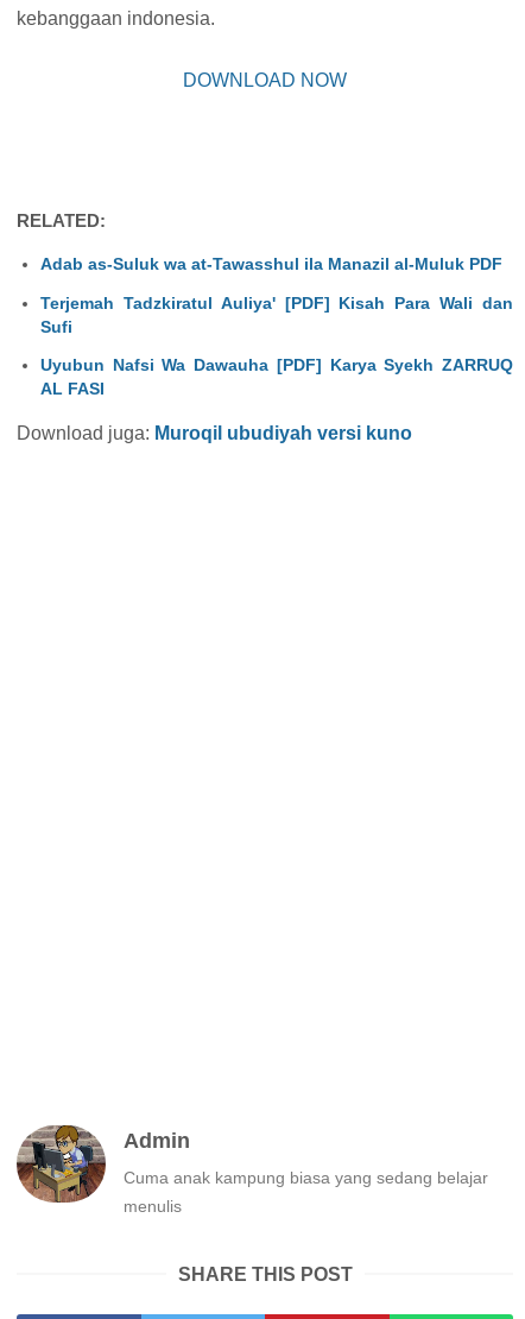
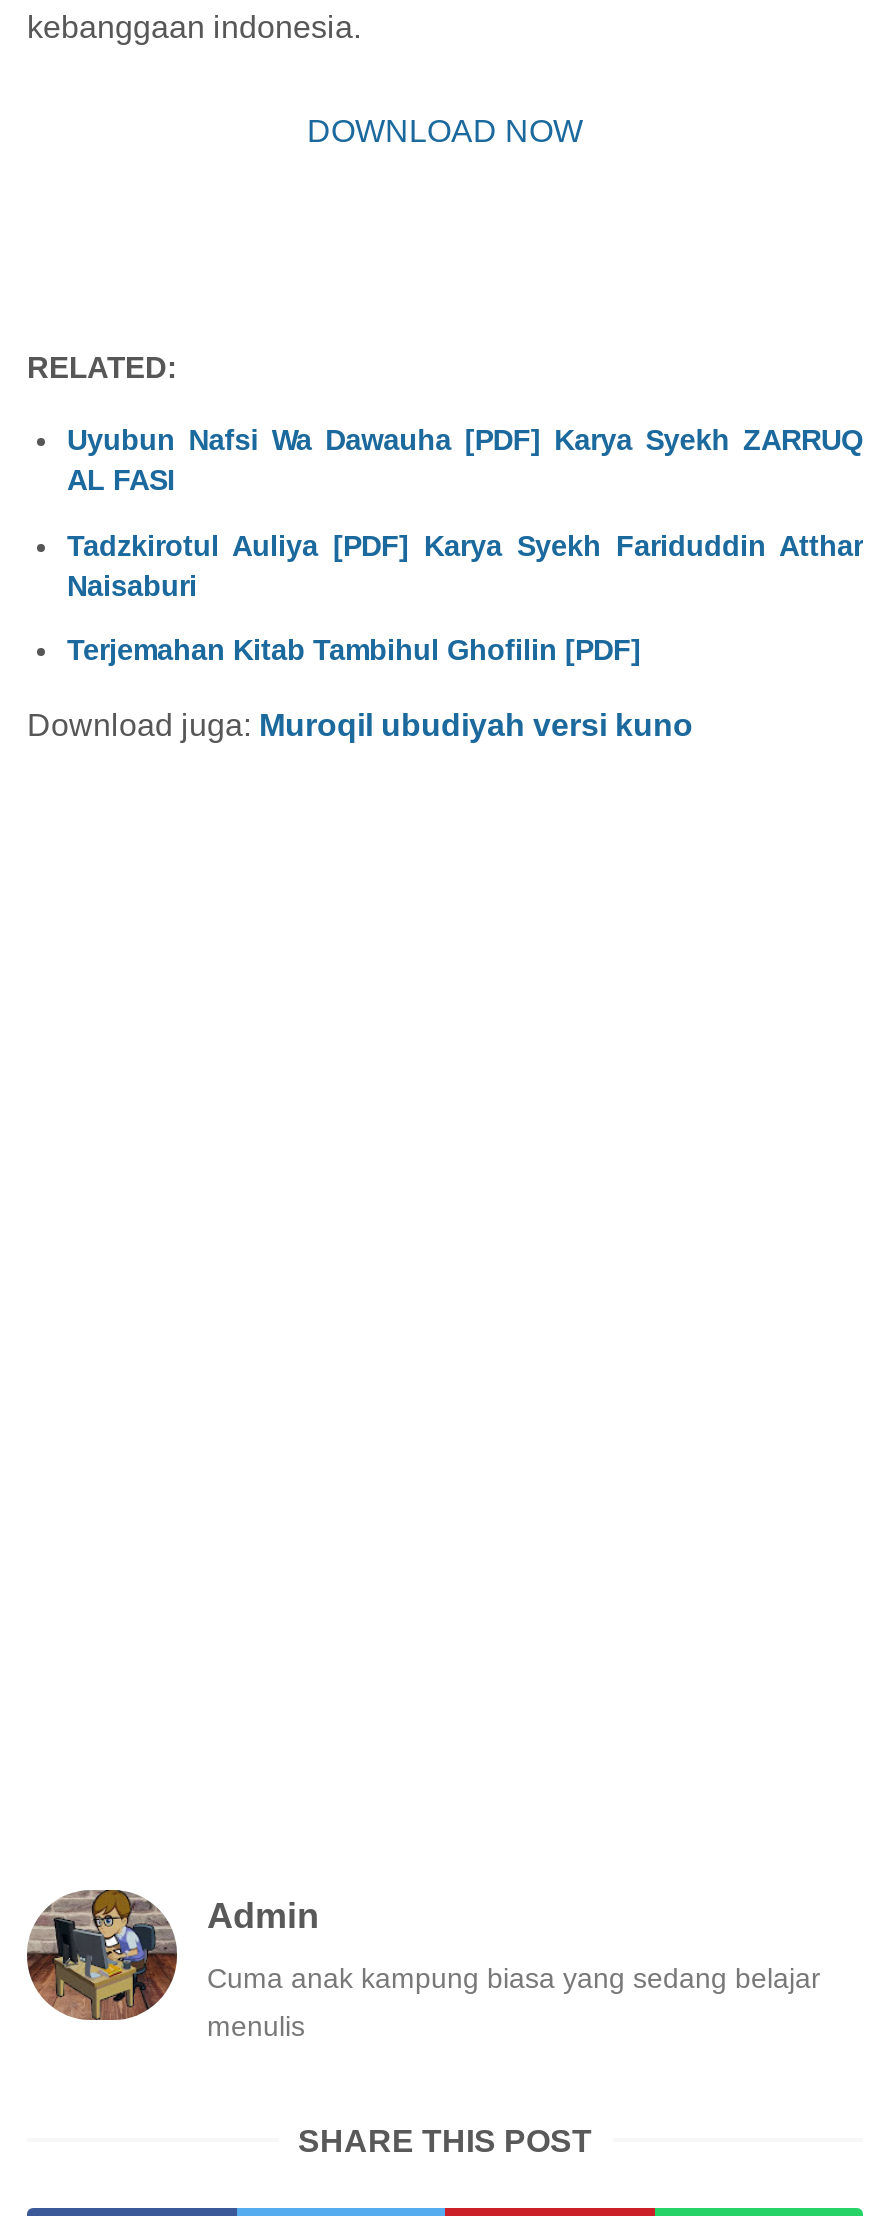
- Adab as-Suluk wa at-Tawasshul ila Manazil al-Muluk PDF
- Terjemah Tadzkiratul Auliya' [PDF] Kisah Para Wali dan
- Sufi

moved up: Uyubun Nafsi Wa Dawauha [PDF] Karya Syekh ZARRUQ | AL FASI

+ Tadzkirotul Auliya [PDF] Karya Syekh Fariduddin Atthar
+ Naisaburi
+ Terjemahan Kitab Tambihul Ghofilin [PDF]
